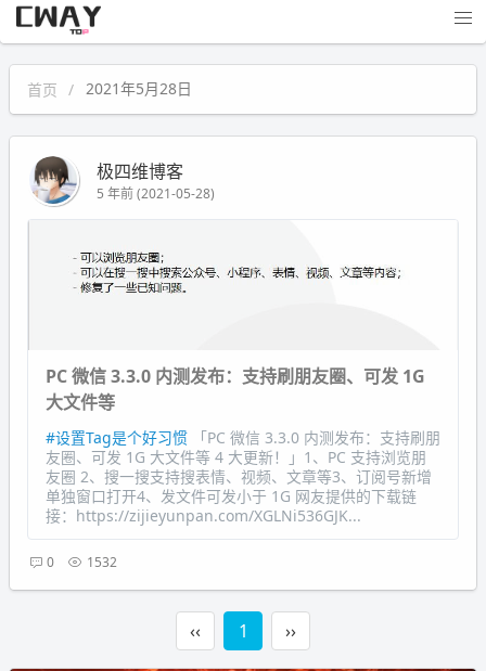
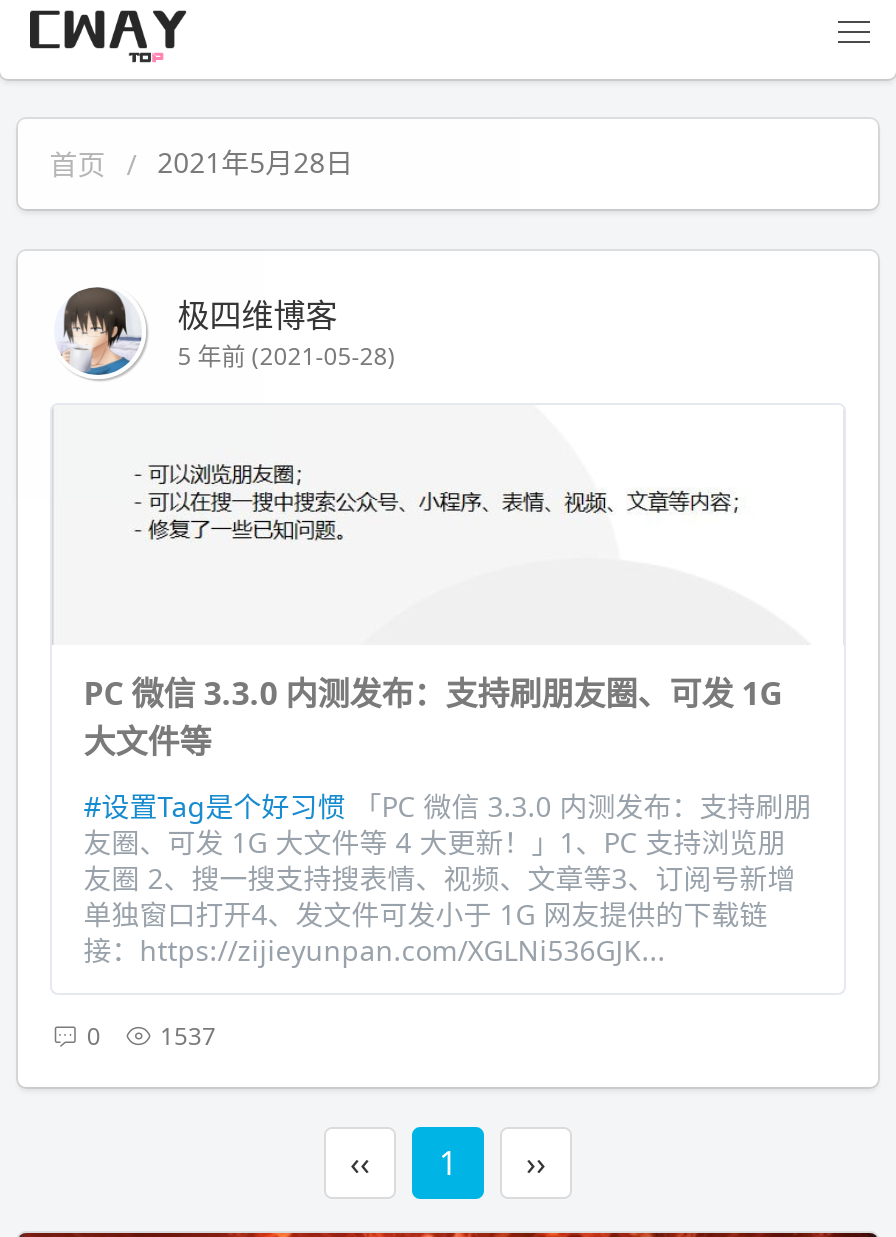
- 0 1532
+ 0 1537
